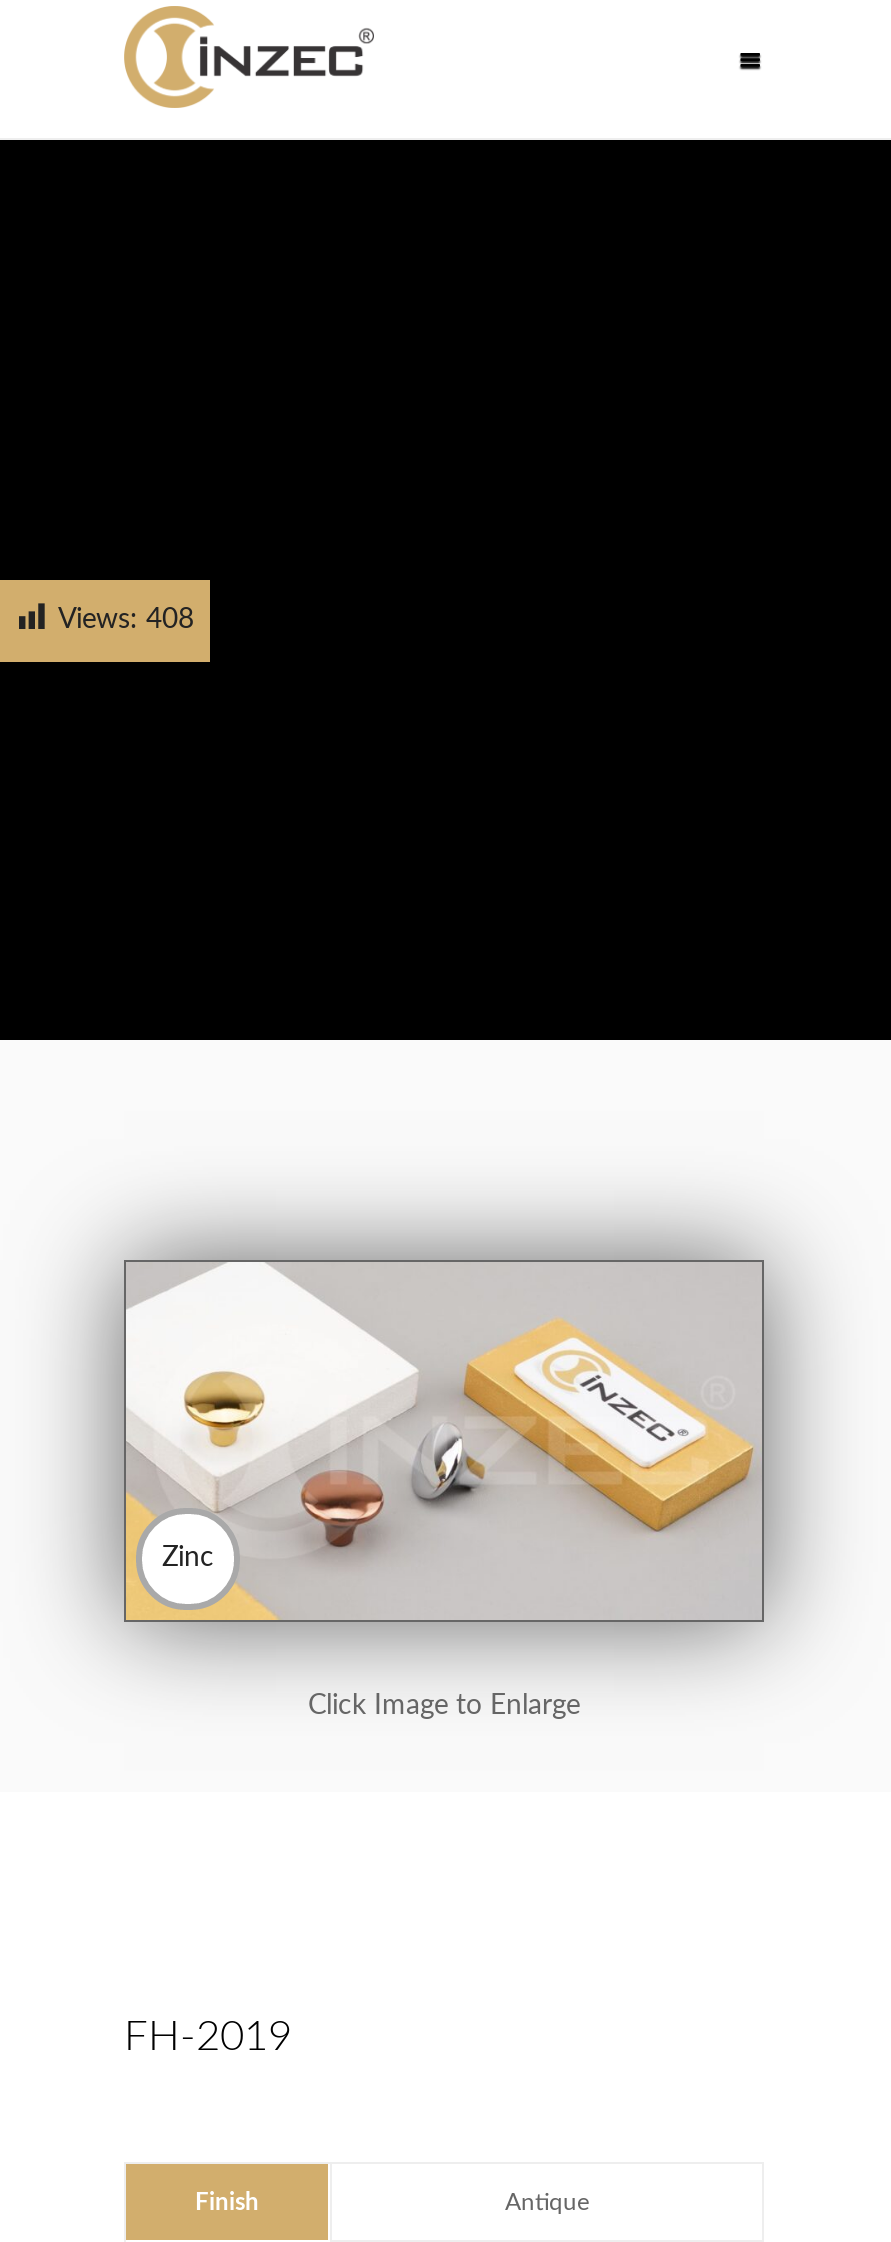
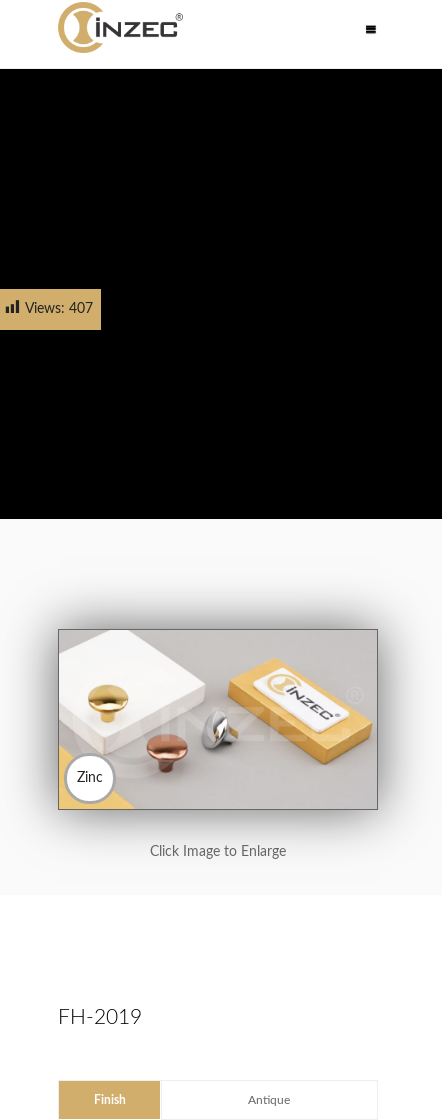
- Views: 408
+ Views: 407
